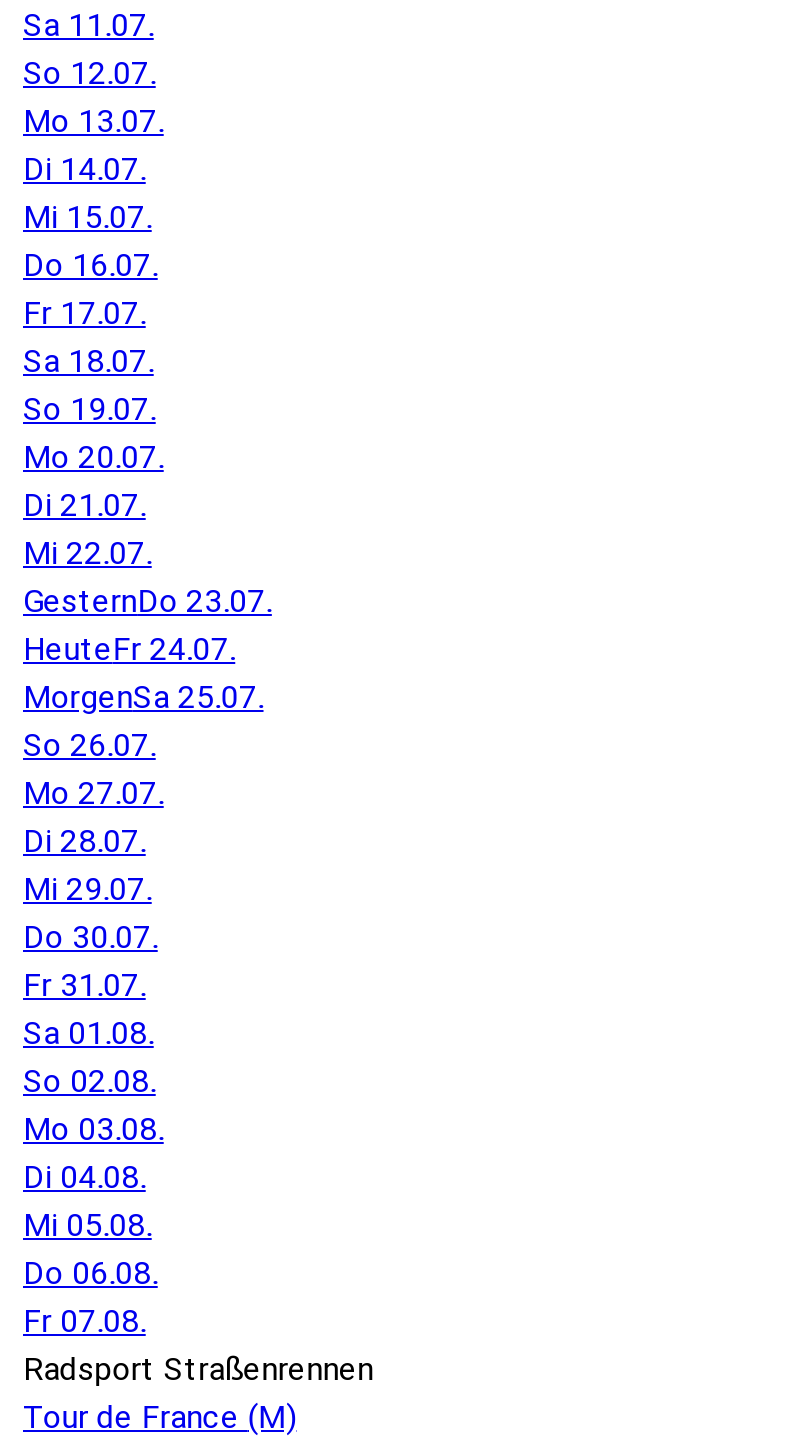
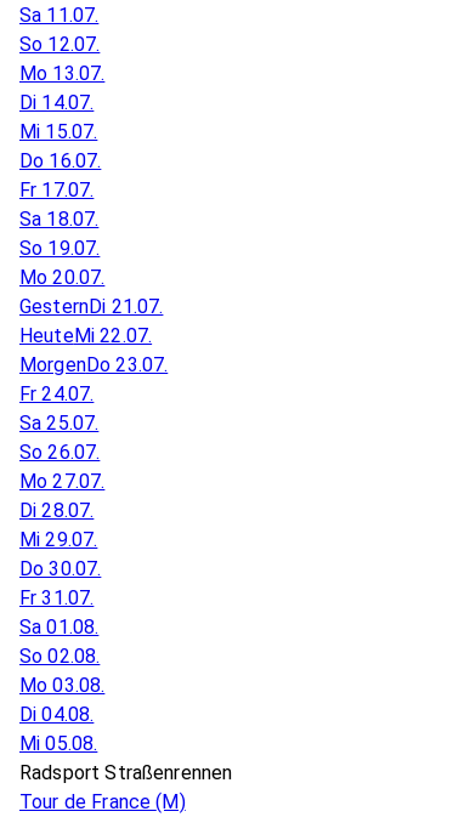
- Di 21.07.
- Mi 22.07.
- GesternDo 23.07.
- HeuteFr 24.07.
- MorgenSa 25.07.
+ GesternDi 21.07.
+ HeuteMi 22.07.
+ MorgenDo 23.07.
+ Fr 24.07.
+ Sa 25.07.

- Do 06.08.
- Fr 07.08.
